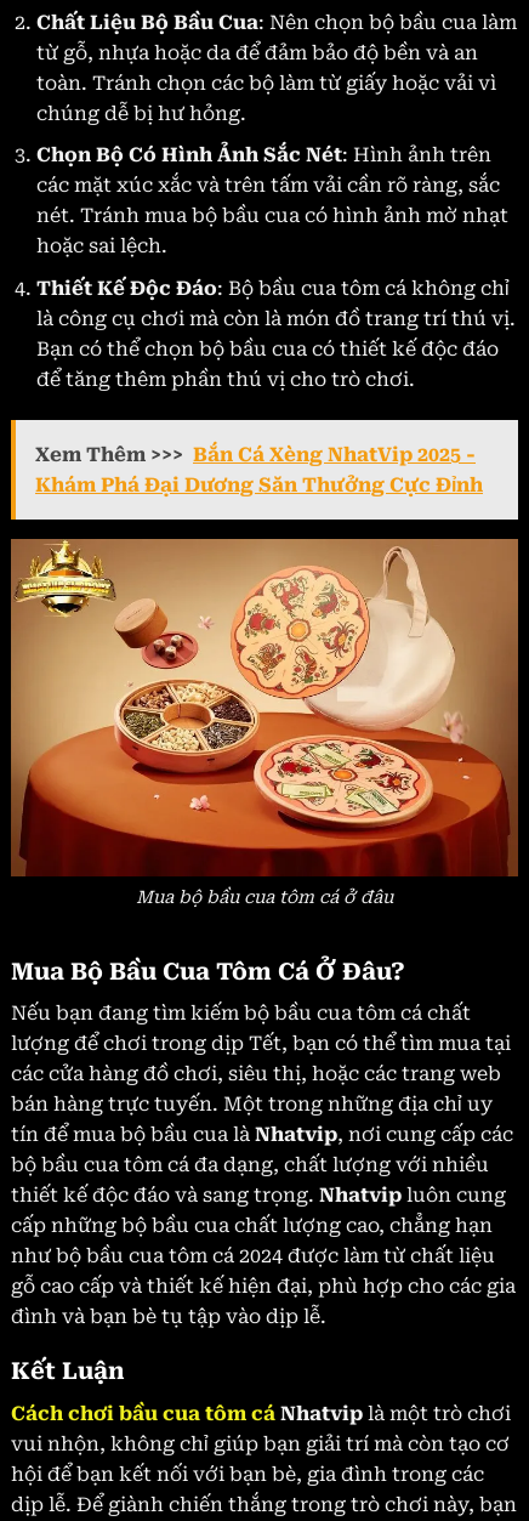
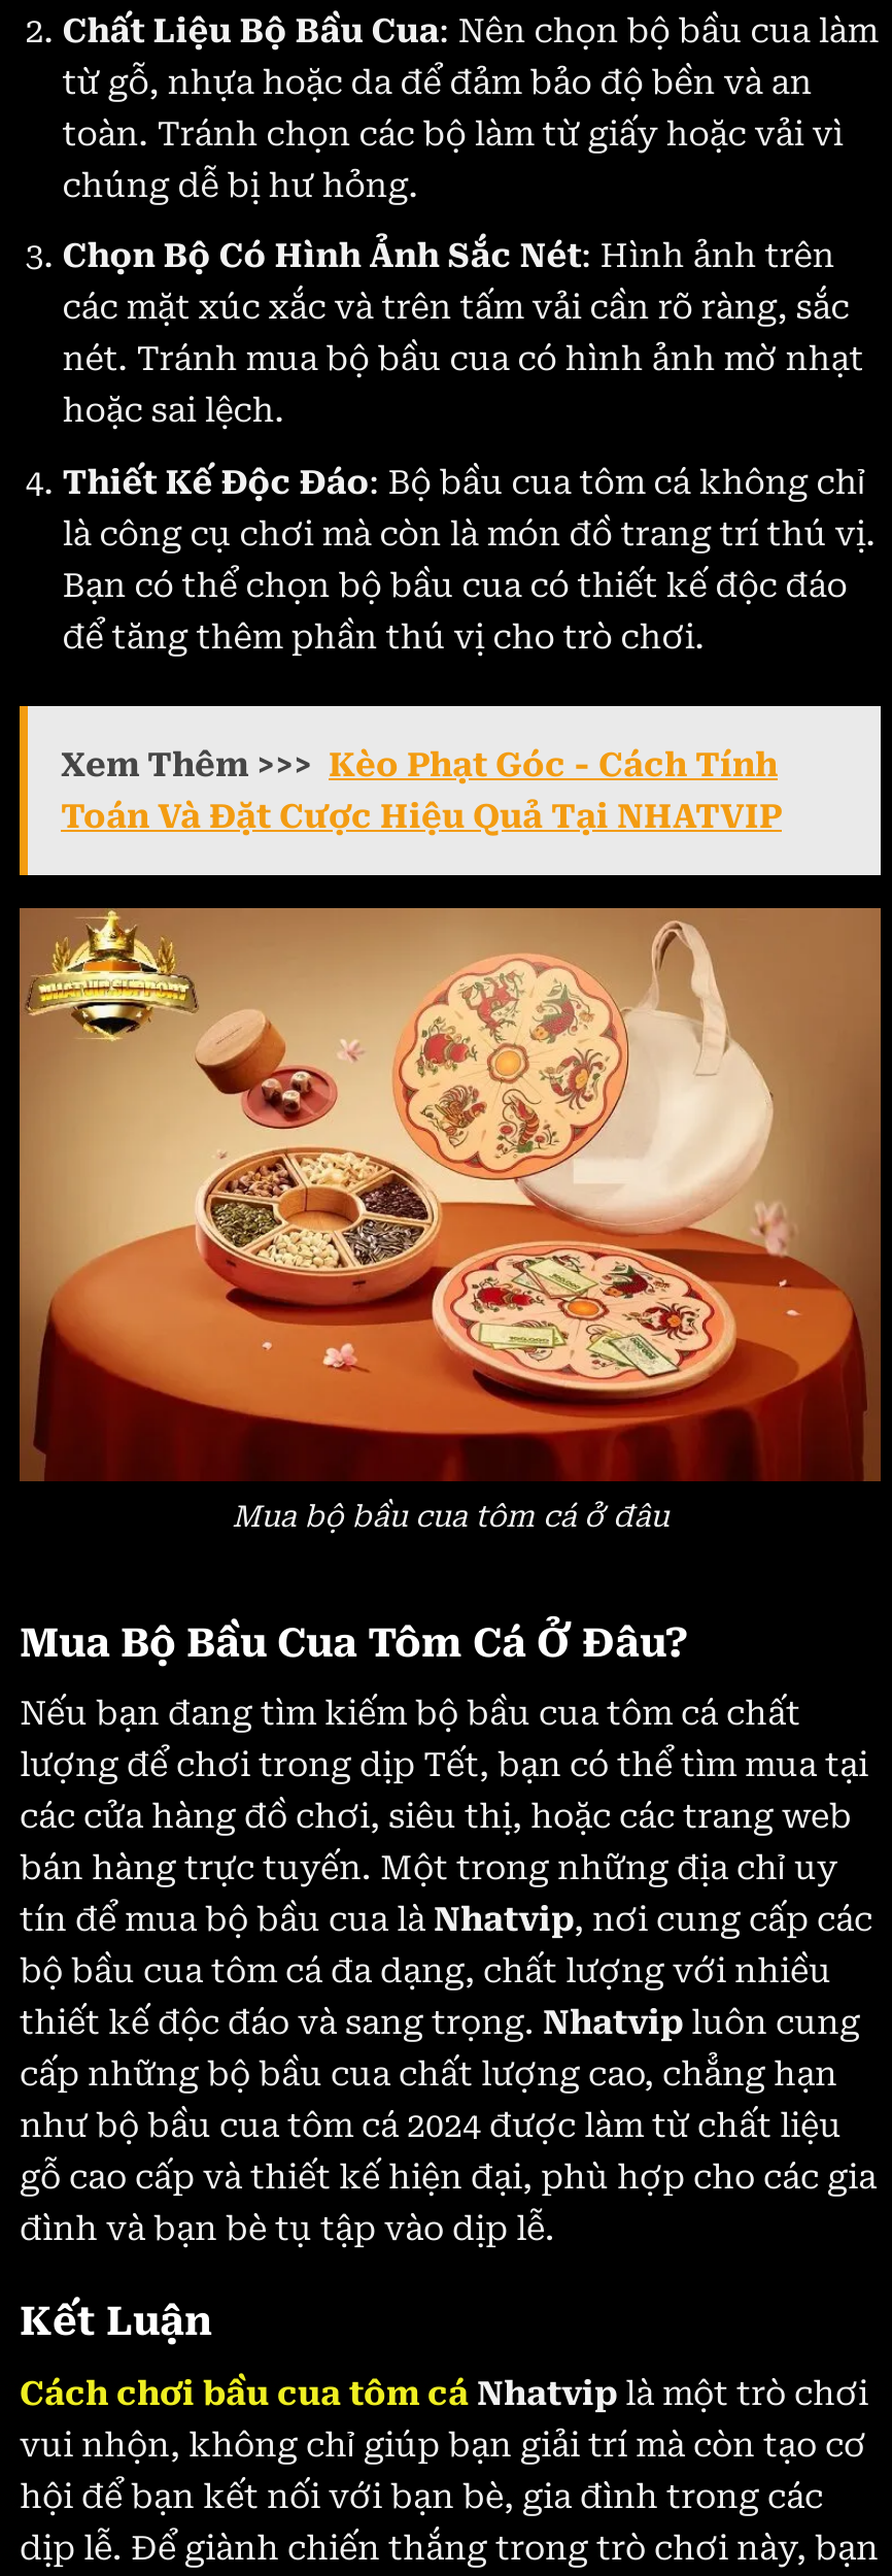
- Xem Thêm >>> Bắn Cá Xèng NhatVip 2025 -
- Khám Phá Đại Dương Săn Thưởng Cực Đỉnh
+ Xem Thêm >>> Kèo Phạt Góc - Cách Tính
+ Toán Và Đặt Cược Hiệu Quả Tại NHATVIP
